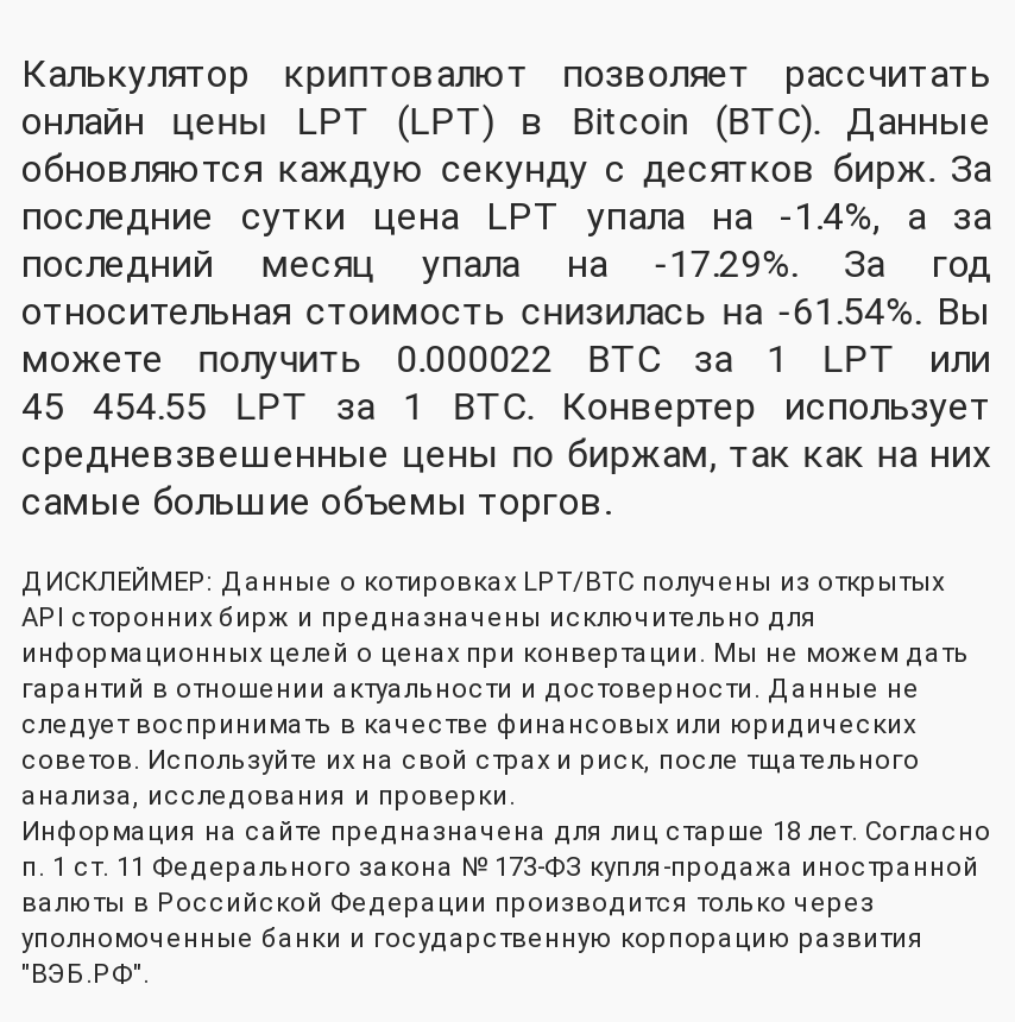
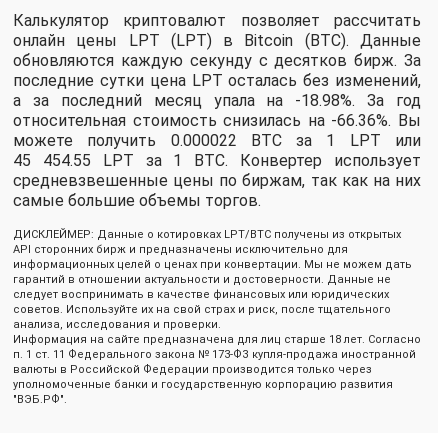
- последние сутки цена LPT упала на -1.4%, а за
- последний месяц упала на -17.29%. За год
- относительная стоимость снизилась на -61.54%. Вы
+ последние сутки цена LPT осталась без изменений,
+ а за последний месяц упала на -18.98%. За год
+ относительная стоимость снизилась на -66.36%. Вы
